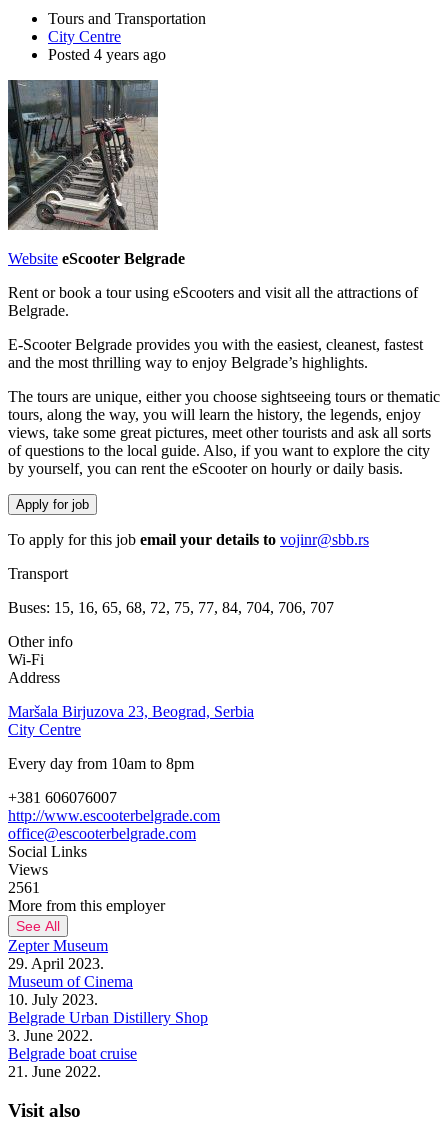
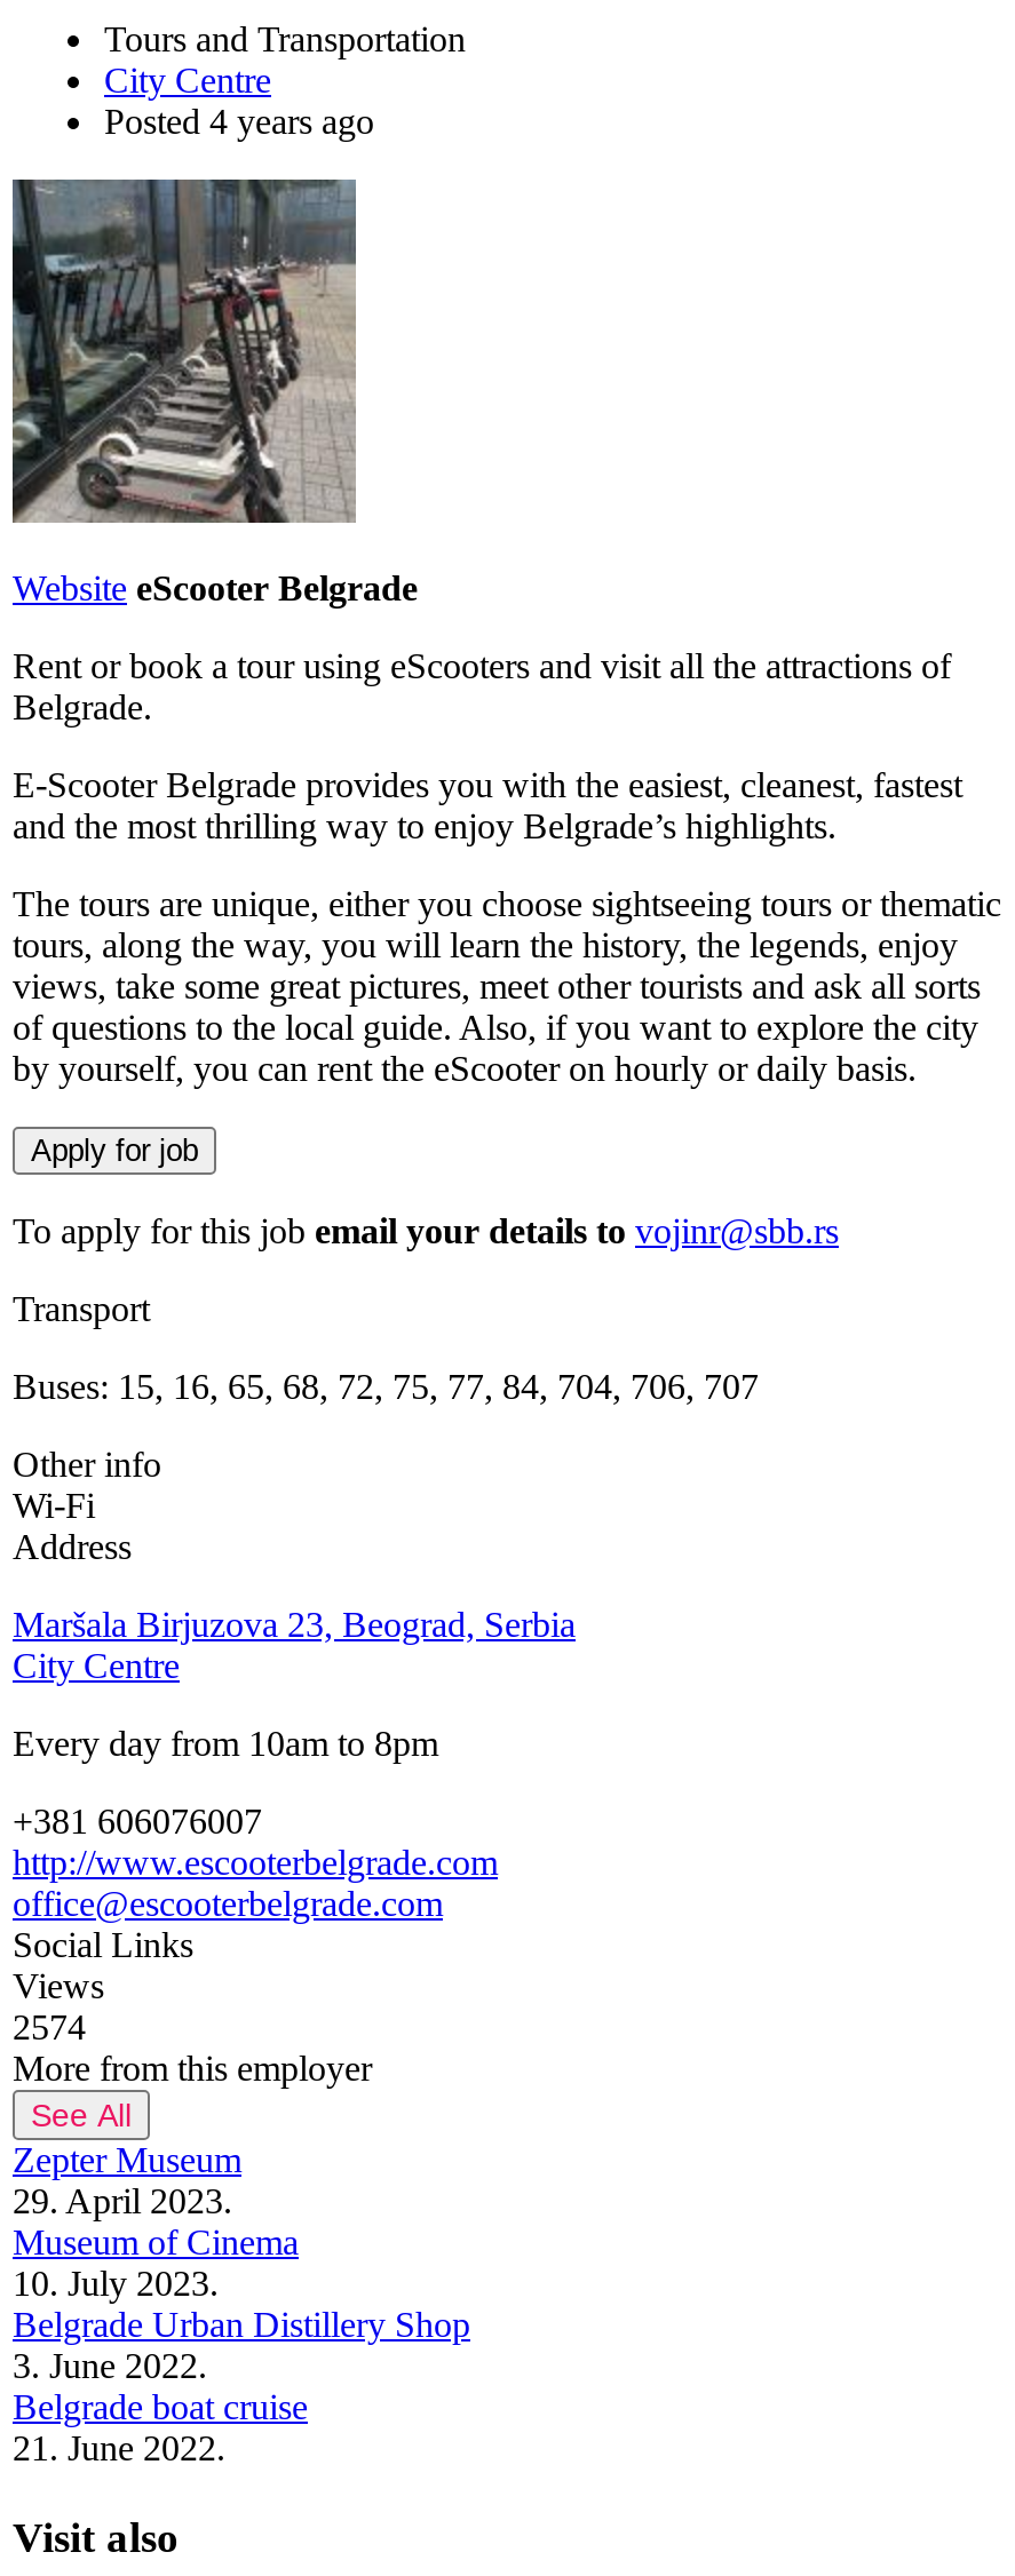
- 2561
+ 2574
